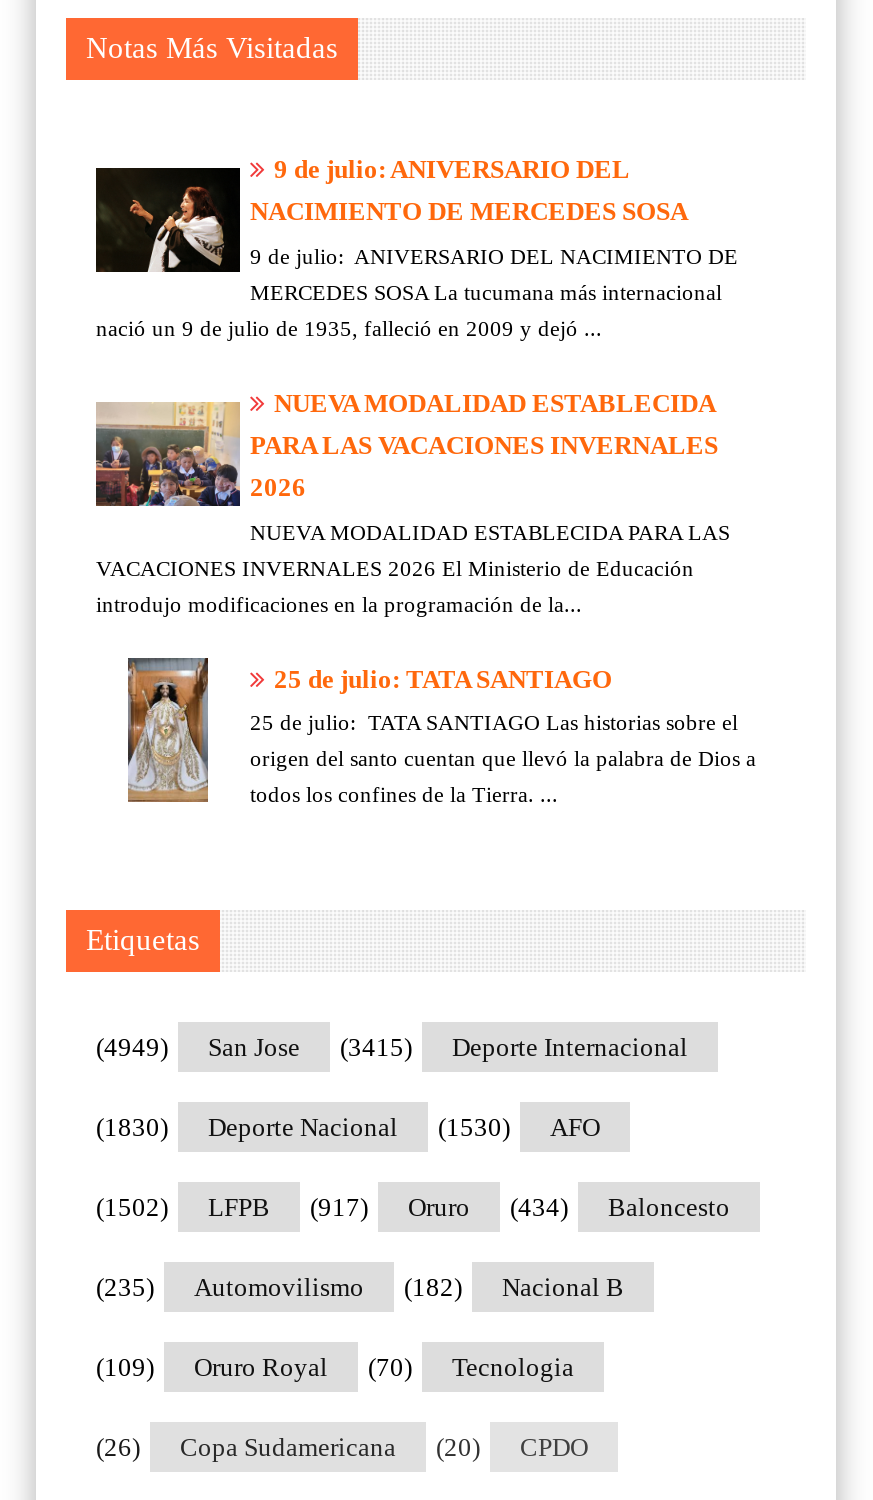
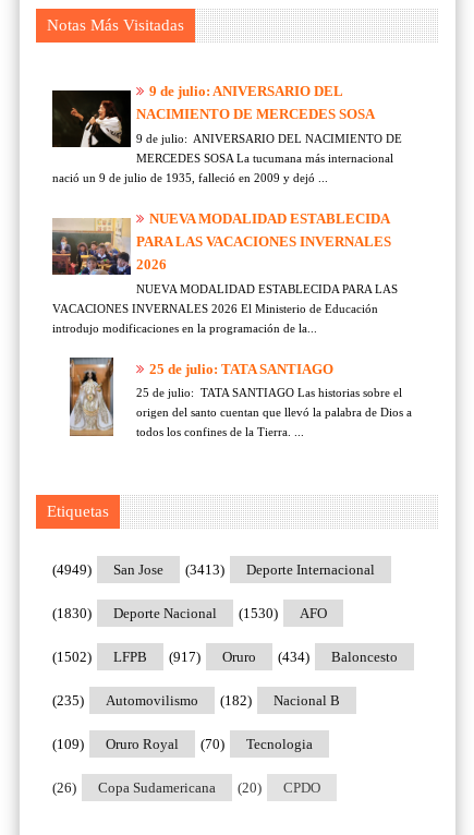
- (4949) San Jose (3415) Deporte Internacional
+ (4949) San Jose (3413) Deporte Internacional
